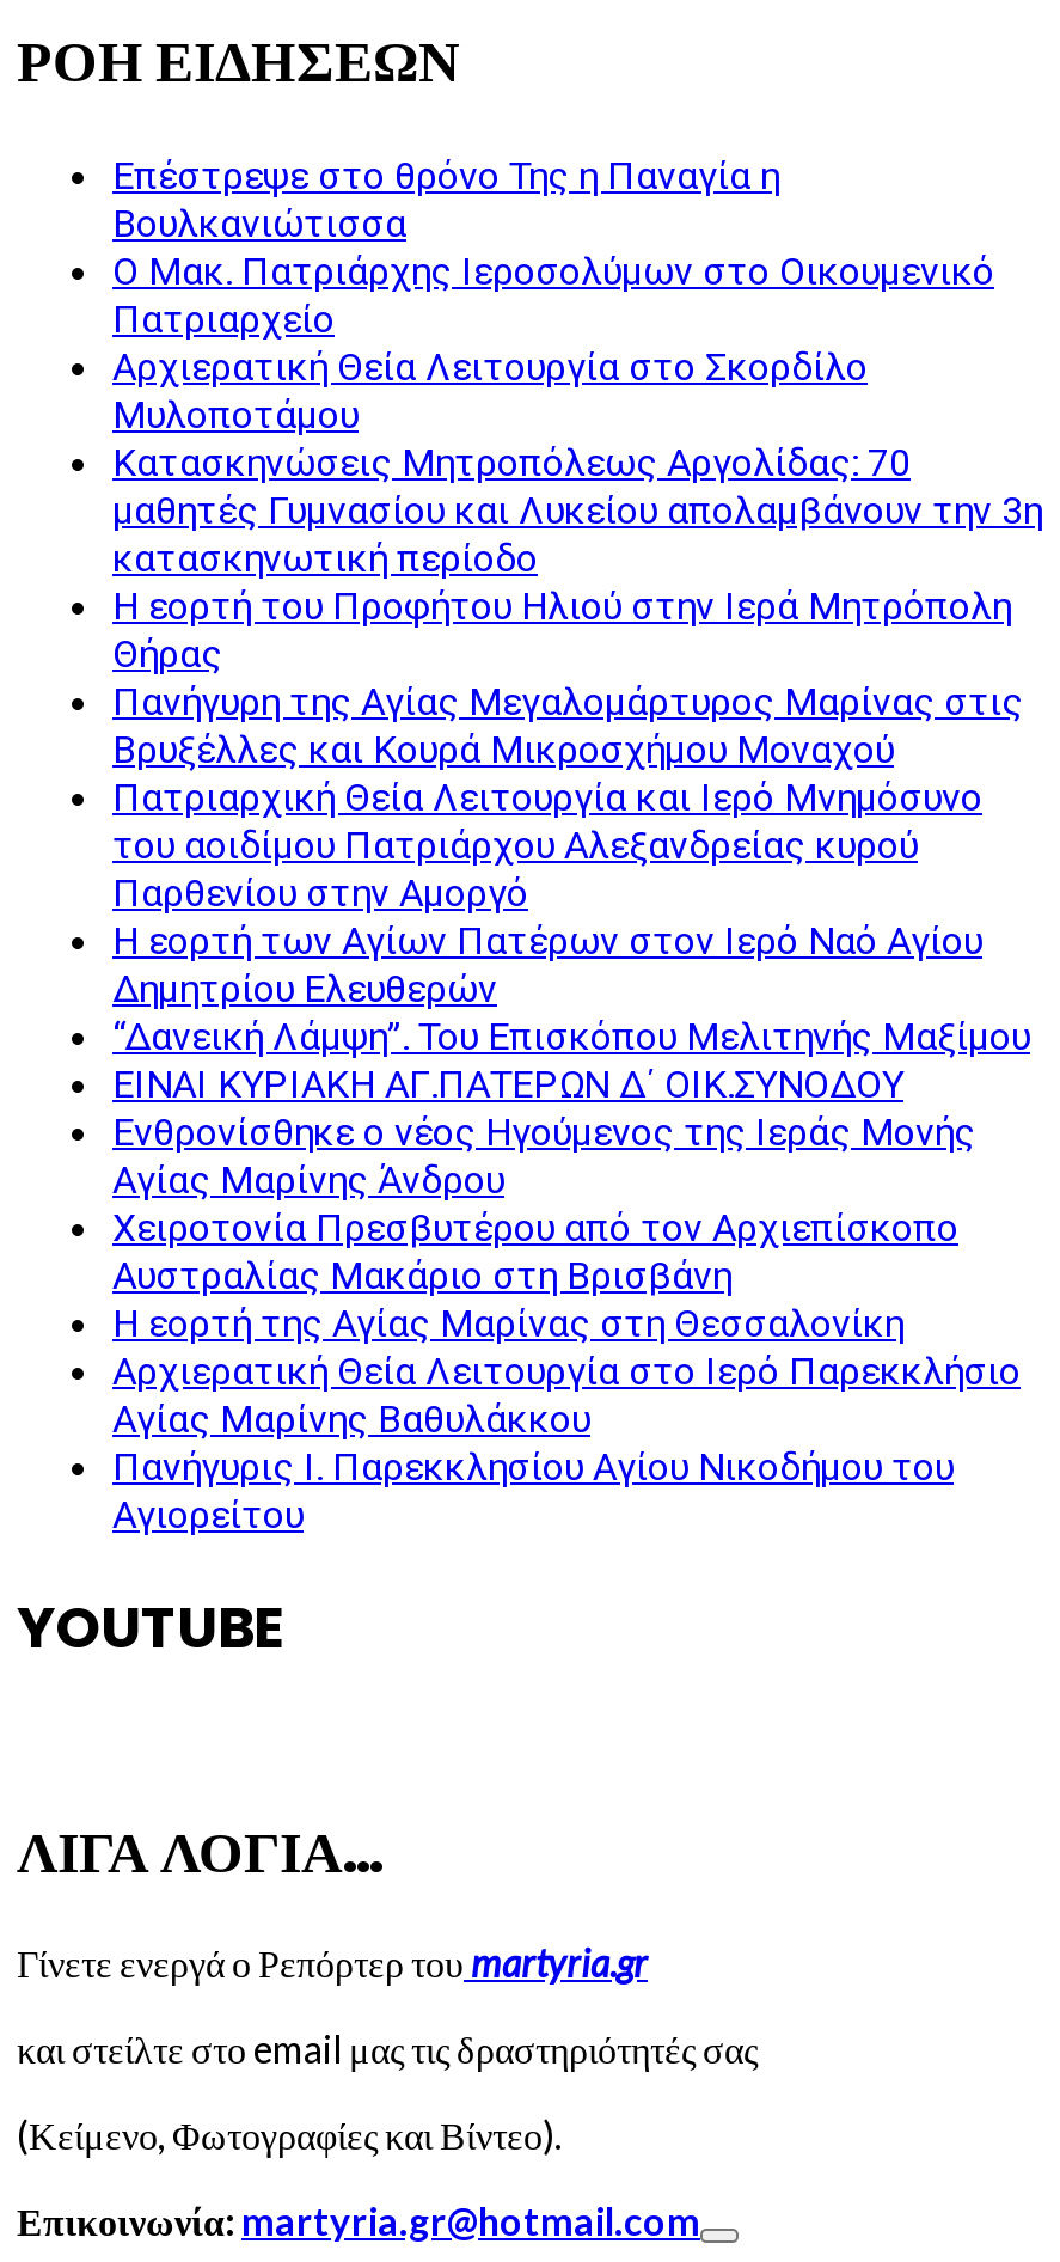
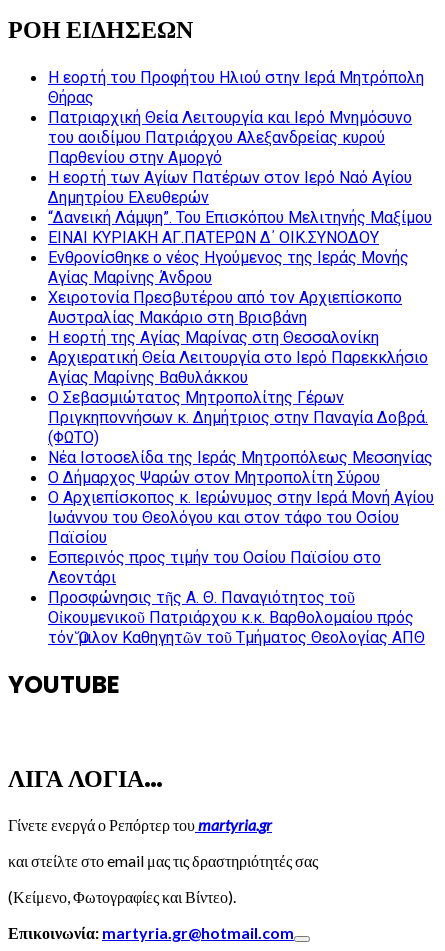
- Επέστρεψε στο θρόνο Της η Παναγία η
- Βουλκανιώτισσα
- Ο Μακ. Πατριάρχης Ιεροσολύμων στο Οικουμενικό
- Πατριαρχείο
- Αρχιερατική Θεία Λειτουργία στο Σκορδίλο
- Μυλοποτάμου
- Κατασκηνώσεις Μητροπόλεως Αργολίδας: 70
- μαθητές Γυμνασίου και Λυκείου απολαμβάνουν την 3η
- κατασκηνωτική περίοδο

moved up: Η εορτή του Προφήτου Ηλιού στην Ιερά Μητρόπολη | Θήρας

- Πανήγυρη της Αγίας Μεγαλομάρτυρος Μαρίνας στις
- Βρυξέλλες και Κουρά Μικροσχήμου Μοναχού

moved up: Πατριαρχική Θεία Λειτουργία και Ιερό Μνημόσυνο | του αοιδίμου Πατριάρχου Αλεξανδρείας κυρού | Παρθενίου στην Αμοργό | ... | Αρχιερατική Θεία Λειτουργία στο Ιερό Παρεκκλήσιο | Αγίας Μαρίνης Βαθυλάκκου

- Πανήγυρις Ι. Παρεκκλησίου Αγίου Νικοδήμου του
- Αγιορείτου
+ Ο Σεβασμιώτατος Μητροπολίτης Γέρων
+ Πριγκηποννήσων κ. Δημήτριος στην Παναγία Δοβρά.
+ (ΦΩΤΟ)
+ Νέα Ιστοσελίδα της Ιεράς Μητροπόλεως Μεσσηνίας
+ Ο Δήμαρχος Ψαρών στον Μητροπολίτη Σύρου
+ Ο Αρχιεπίσκοπος κ. Ιερώνυμος στην Ιερά Μονή Αγίου
+ Ιωάννου του Θεολόγου και στον τάφο του Οσίου
+ Παϊσίου
+ Εσπερινός προς τιμήν του Οσίου Παϊσίου στο
+ Λεοντάρι
+ Προσφώνησις τῆς Α. Θ. Παναγιότητος τοῦ
+ Οἰκουμενικοῦ Πατριάρχου κ.κ. Βαρθολομαίου πρός
+ τόν Ὅμιλον Καθηγητῶν τοῦ Τμήματος Θεολογίας ΑΠΘ
